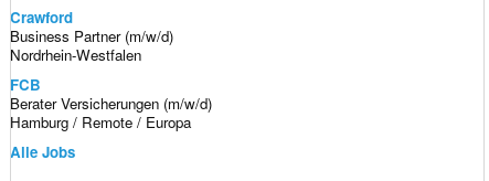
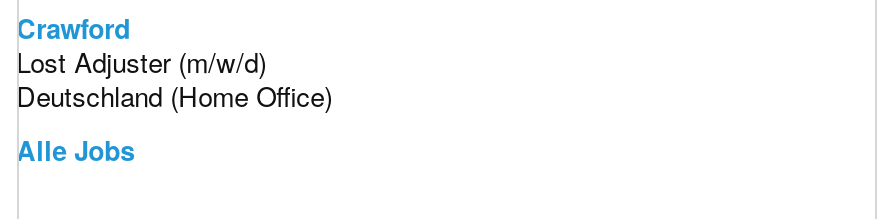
- Business Partner (m/w/d)
- Nordrhein-Westfalen
- FCB
- Berater Versicherungen (m/w/d)
- Hamburg / Remote / Europa
+ Lost Adjuster (m/w/d)
+ Deutschland (Home Office)
